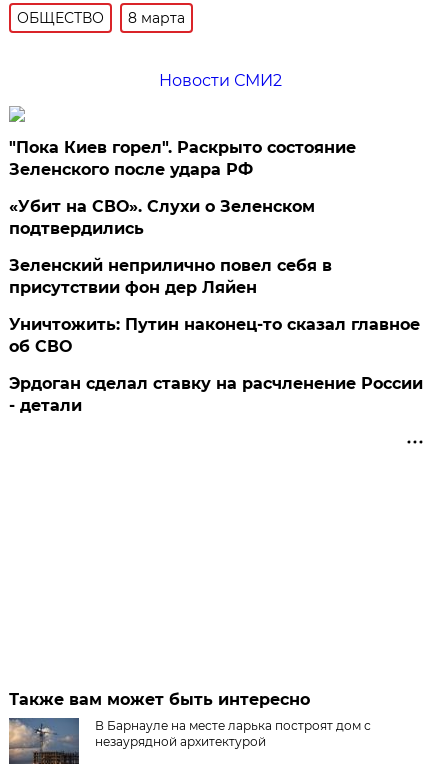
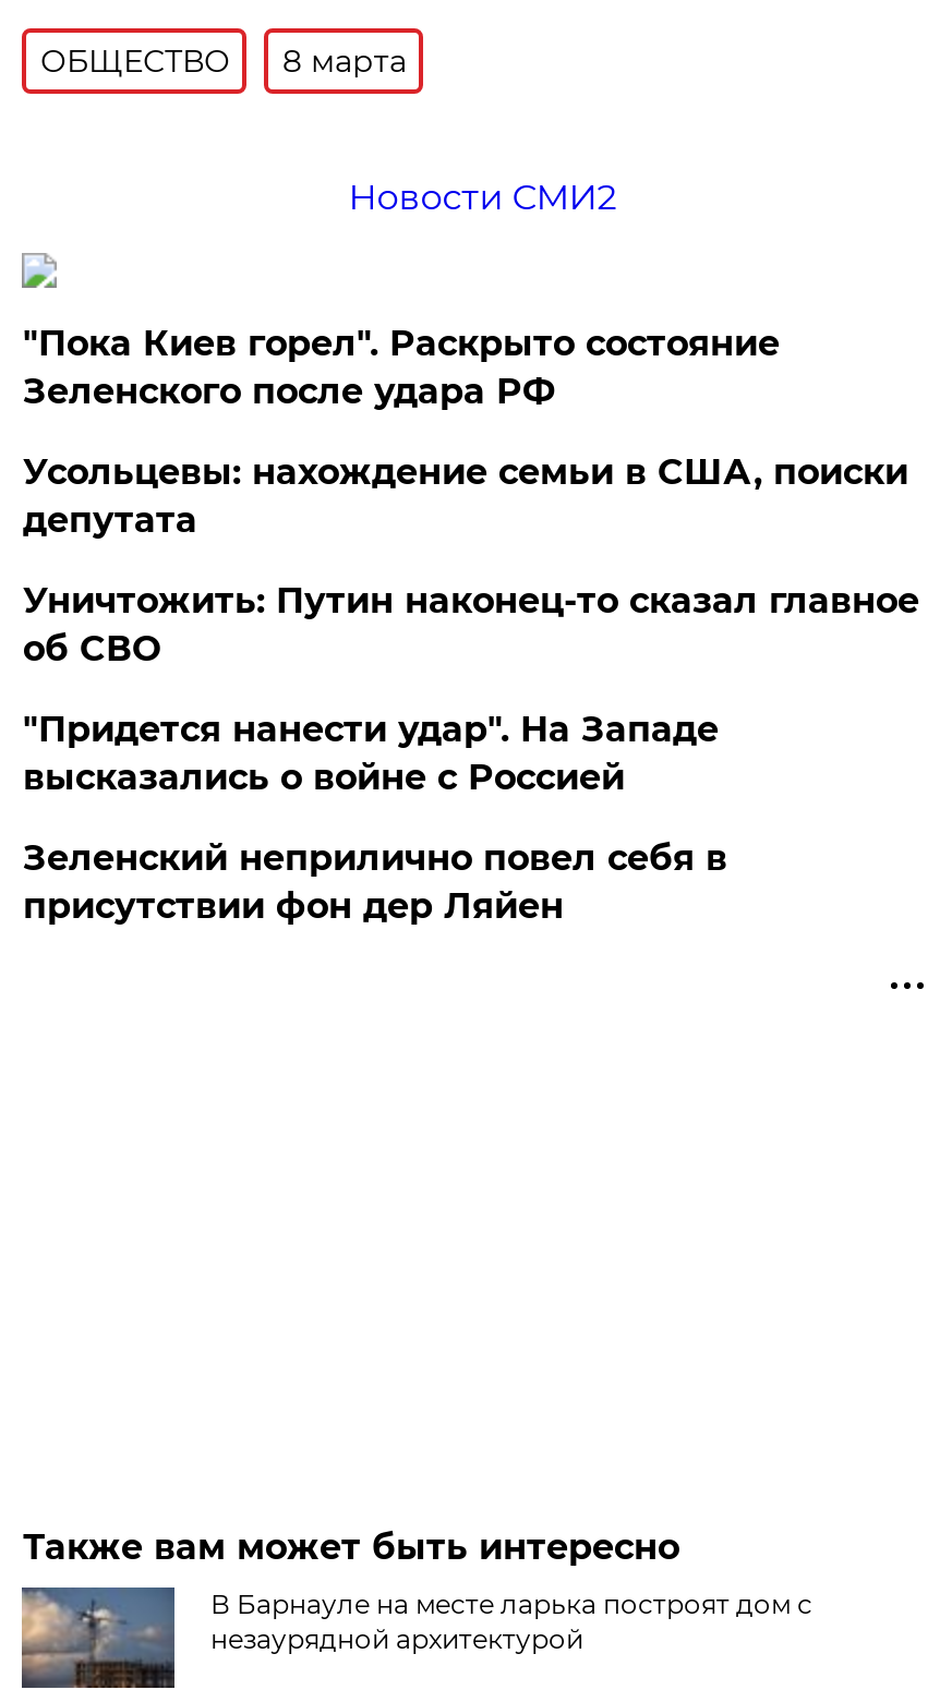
- «Убит на СВО». Слухи о Зеленском
- подтвердились
+ Усольцевы: нахождение семьи в США, поиски
+ депутата
+ "Придется нанести удар". На Западе
+ высказались о войне с Россией

moved down: Зеленский неприлично повел cебя в | присутствии фон дер Ляйен

moved up: Уничтожить: Путин наконец-то сказал главное | об СВО

- Эрдоган сделал ставку на расчленение России
- - детали
